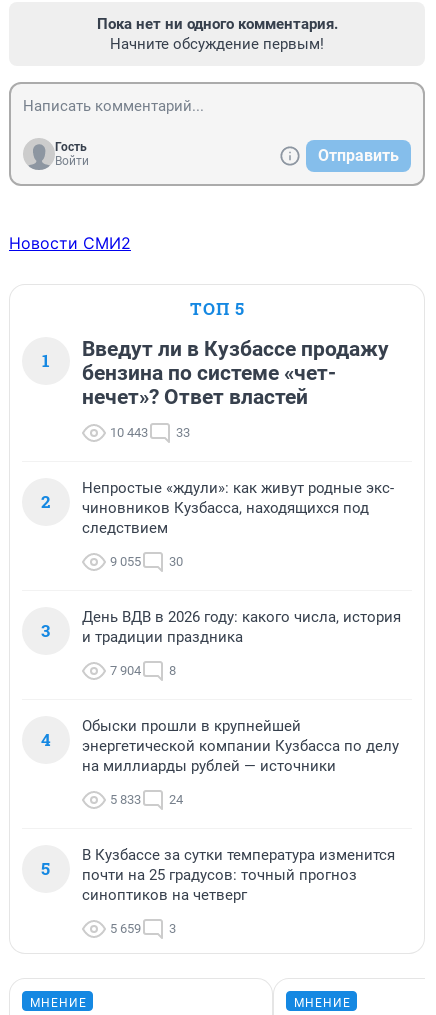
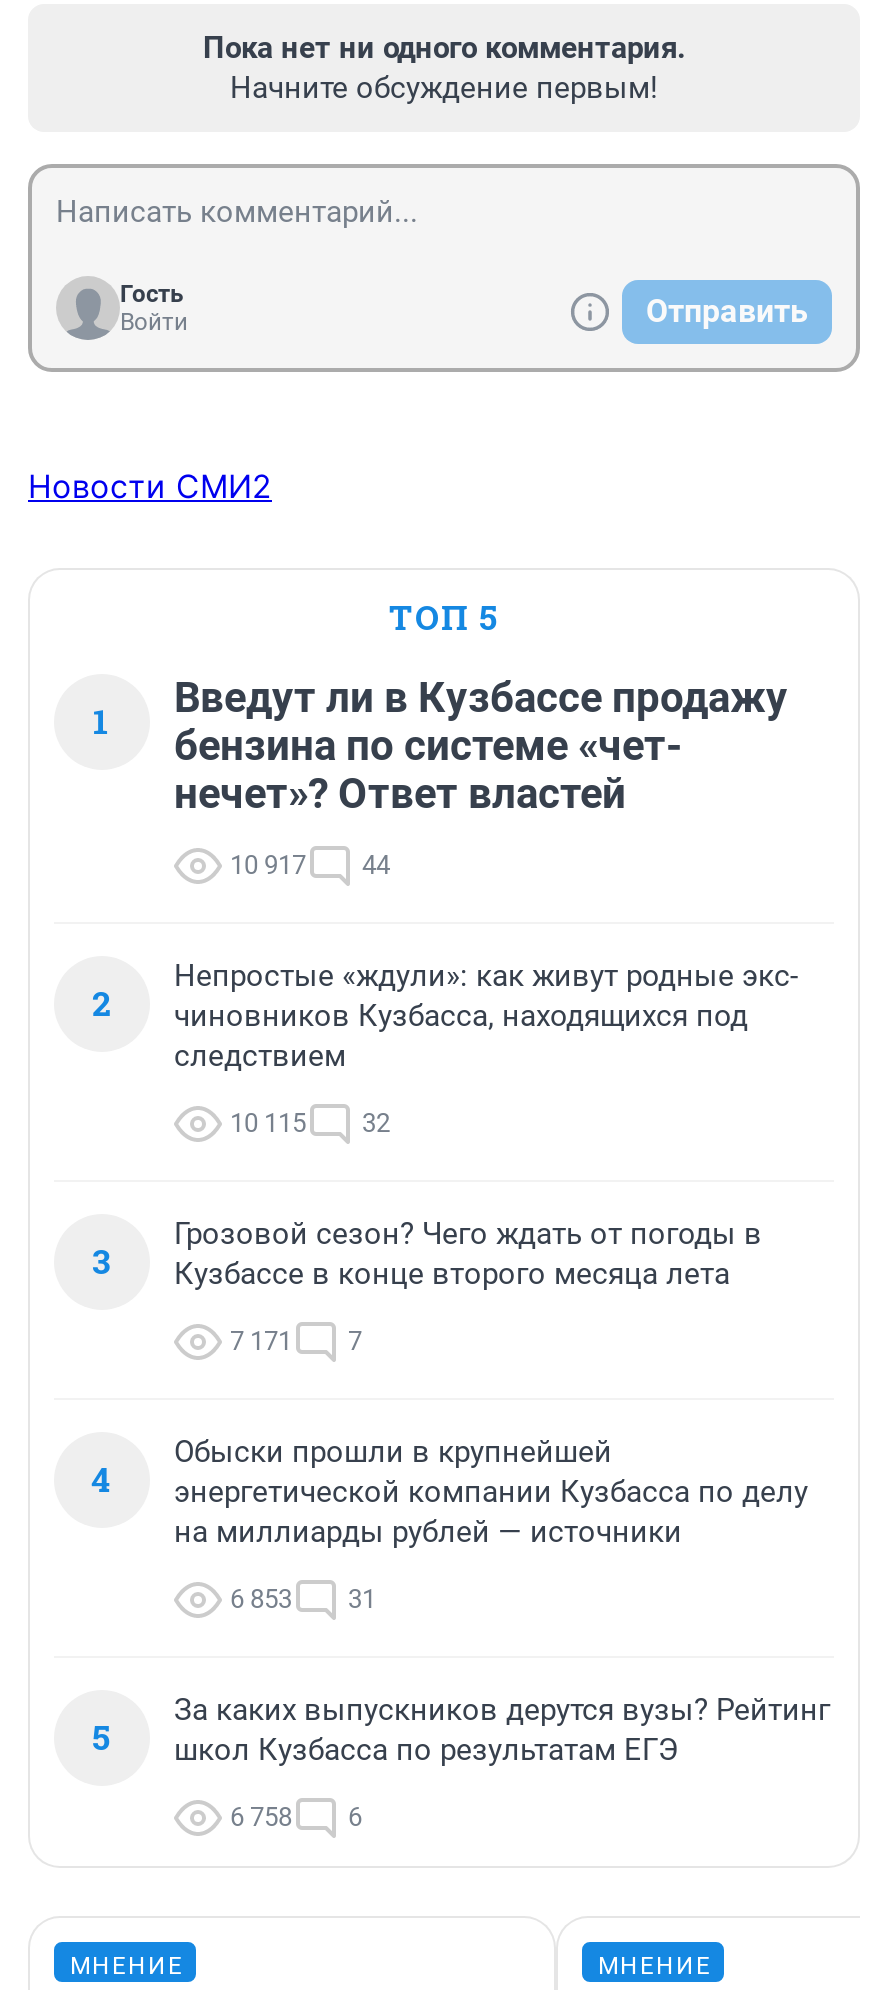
- 10 443
+ 10 917

- 33
+ 44

- 9 055
+ 10 115

- 30
+ 32

- День ВДВ в 2026 году: какого числа, история
- и традиции праздника
+ Грозовой сезон? Чего ждать от погоды в
+ Кузбассе в конце второго месяца лета

- 7 904
- 8
+ 7 171
+ 7

- 5 833
+ 6 853

- 24
+ 31

- В Кузбассе за сутки температура изменится
- почти на 25 градусов: точный прогноз
- синоптиков на четверг
+ За каких выпускников дерутся вузы? Рейтинг
+ школ Кузбасса по результатам ЕГЭ

- 5 659
- 3
+ 6 758
+ 6
